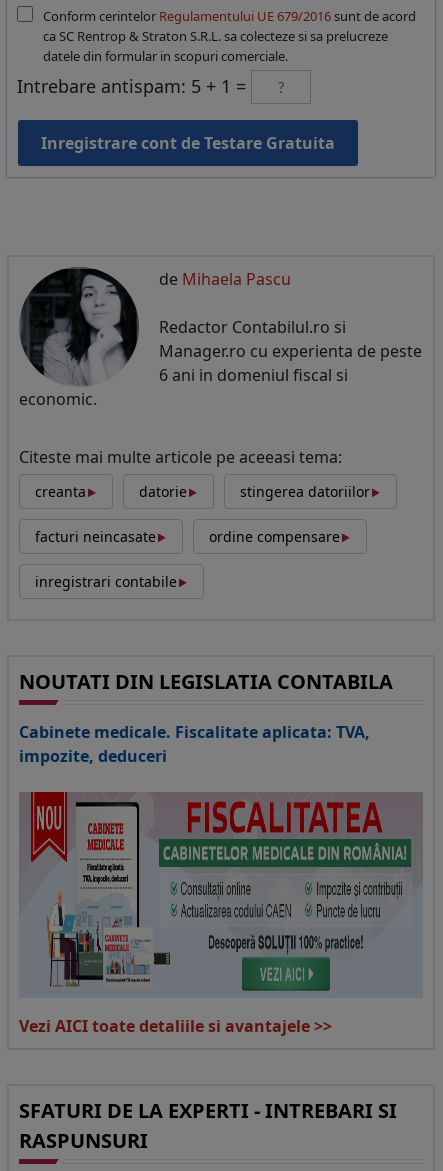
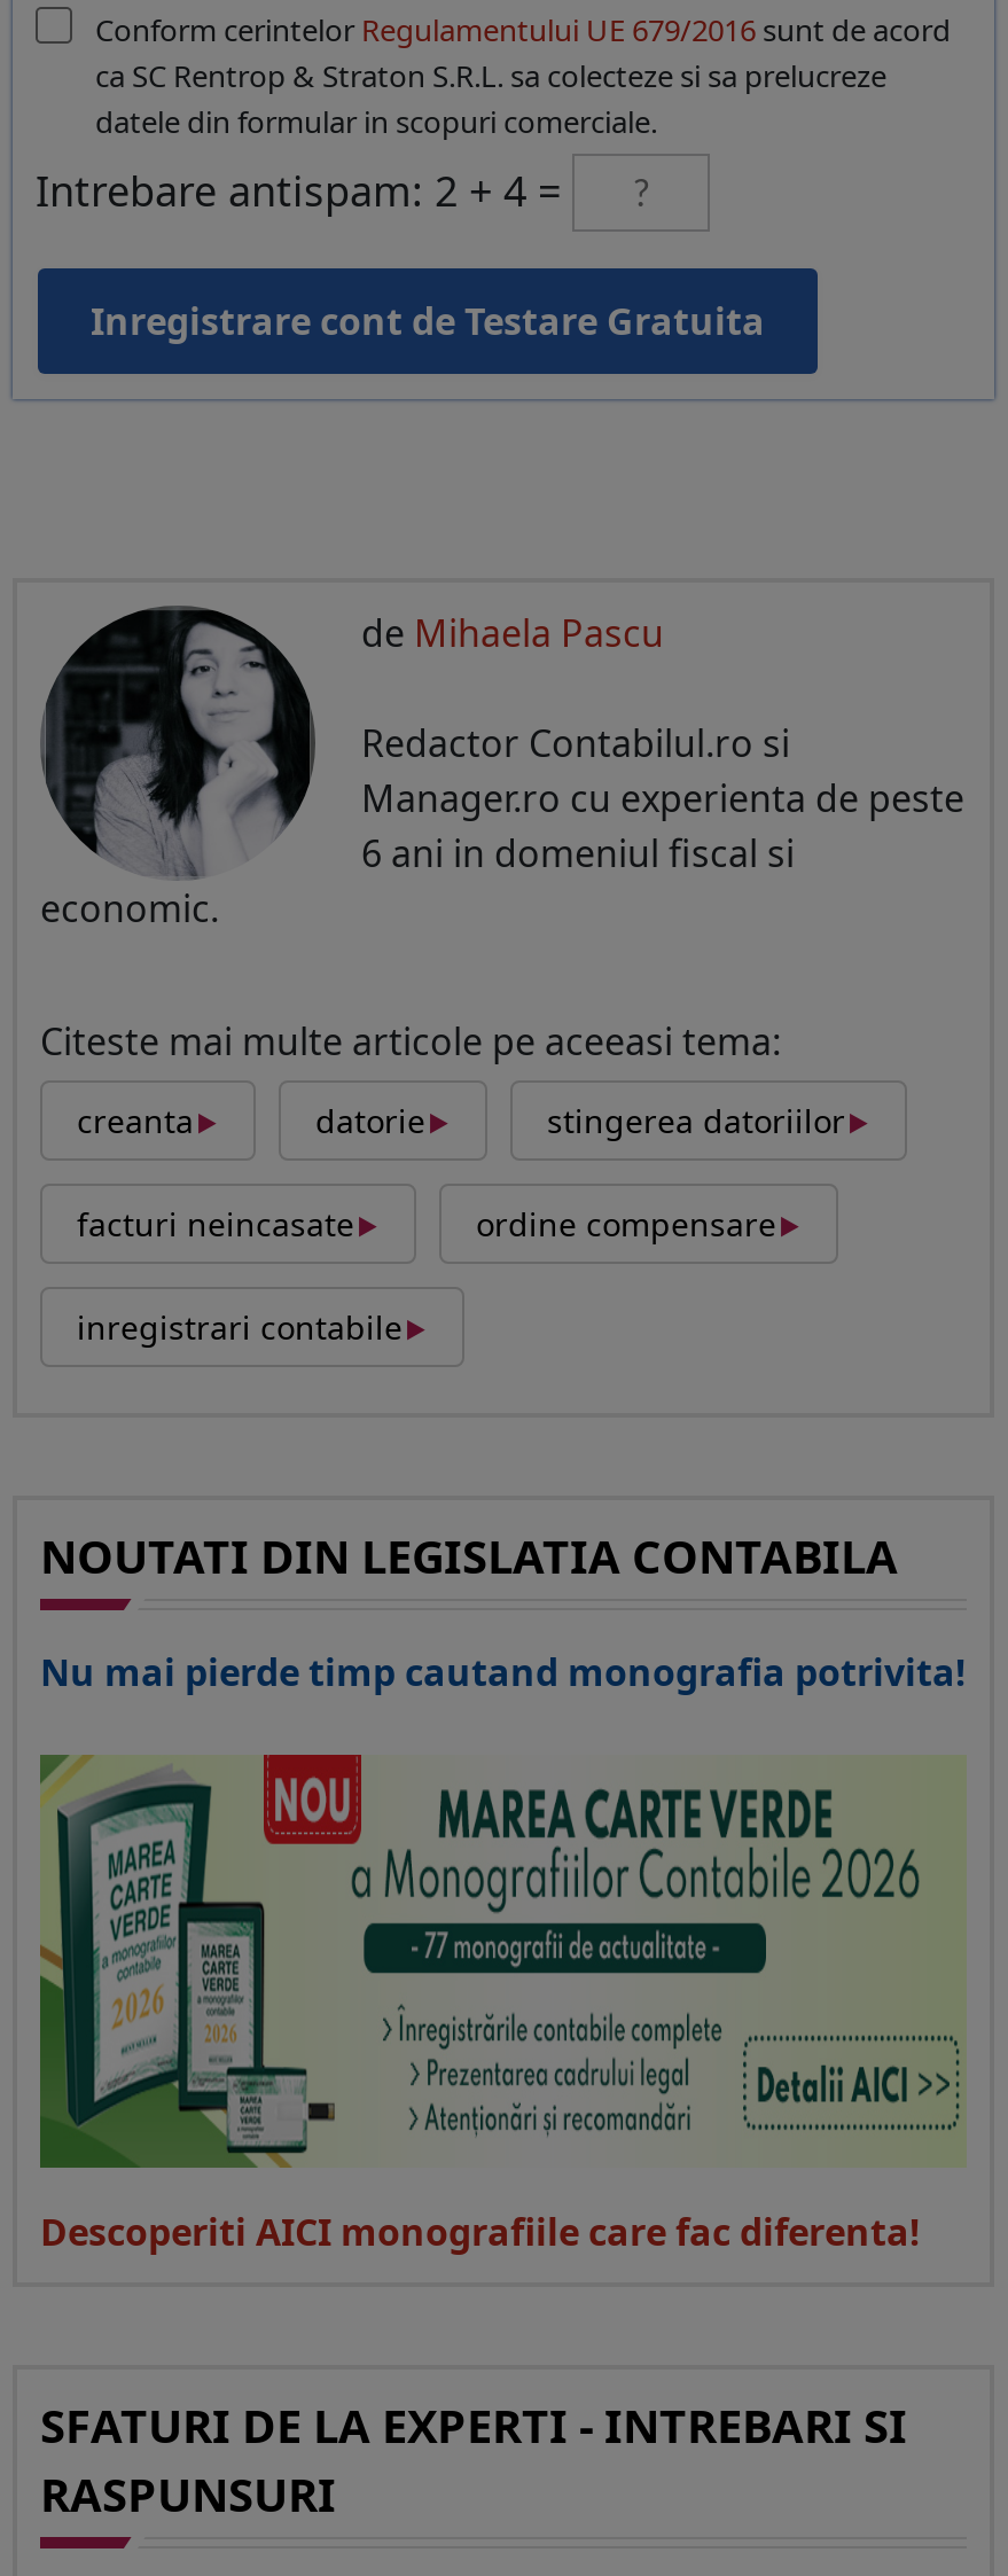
- Intrebare antispam: 5 + 1 =
+ Intrebare antispam: 2 + 4 =

- Cabinete medicale. Fiscalitate aplicata: TVA,
- impozite, deduceri
+ Nu mai pierde timp cautand monografia potrivita!

- [image]
- Vezi AICI toate detaliile si avantajele >>
+ [image]
+ Descoperiti AICI monografiile care fac diferenta!
